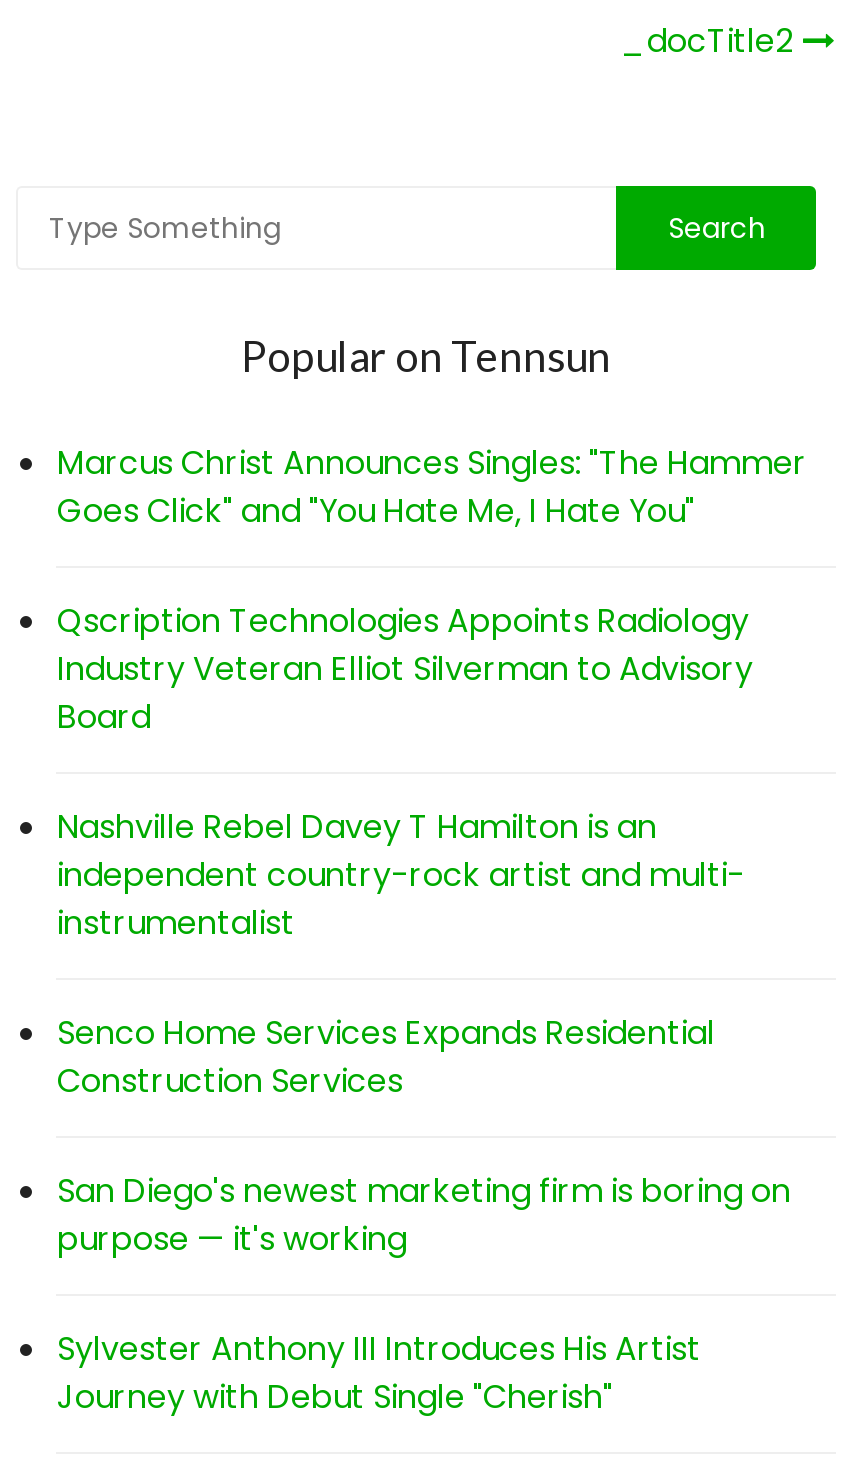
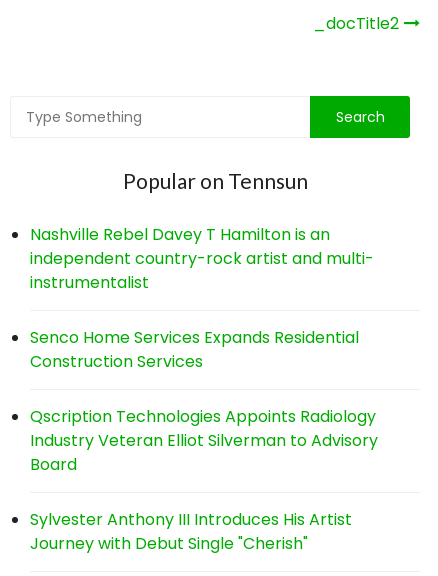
- Marcus Christ Announces Singles: "The Hammer
- Goes Click" and "You Hate Me, I Hate You"

moved down: Qscription Technologies Appoints Radiology | Industry Veteran Elliot Silverman to Advisory | Board

moved up: Nashville Rebel Davey T Hamilton is an | independent country-rock artist and multi- | instrumentalist | Senco Home Services Expands Residential | Construction Services

- San Diego's newest marketing firm is boring on
- purpose — it's working
